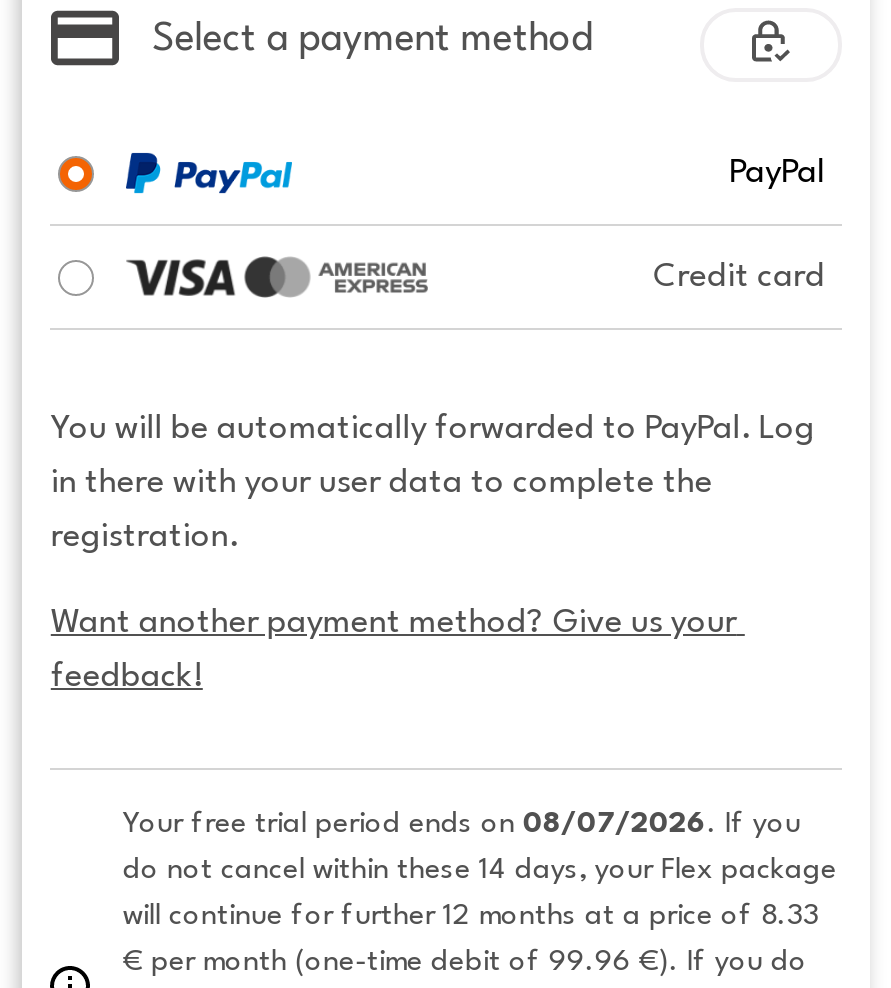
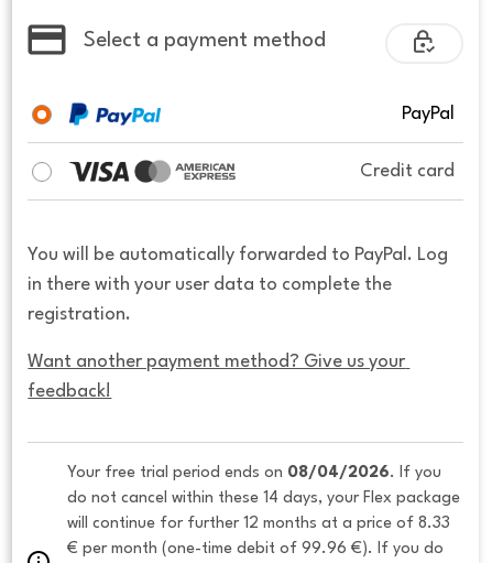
- Your free trial period ends on 08/07/2026. If you
+ Your free trial period ends on 08/04/2026. If you
